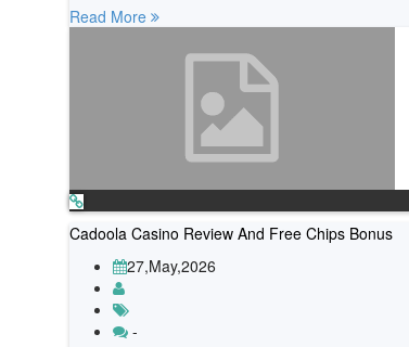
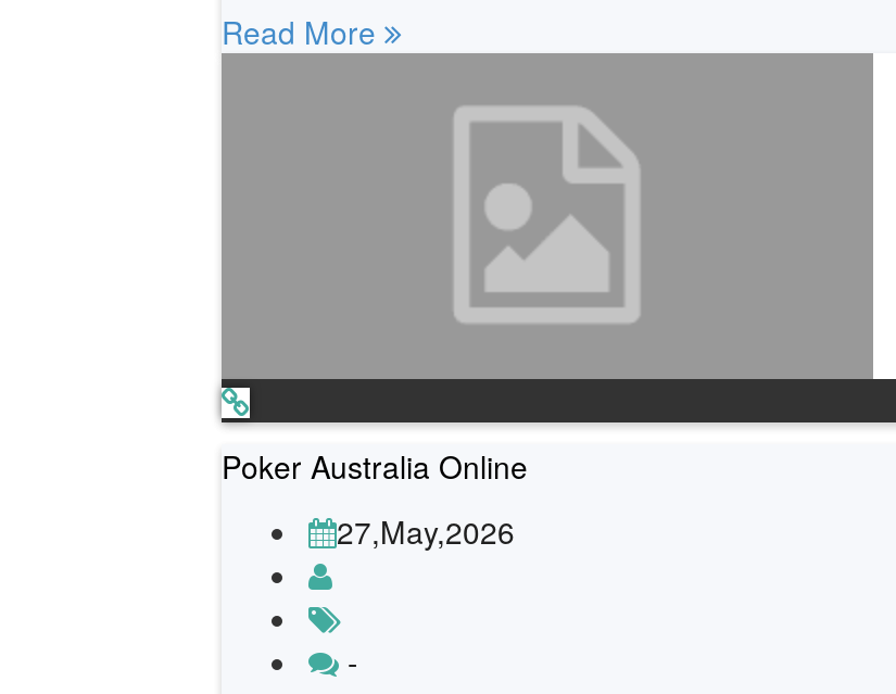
- Cadoola Casino Review And Free Chips Bonus
+ Poker Australia Online
